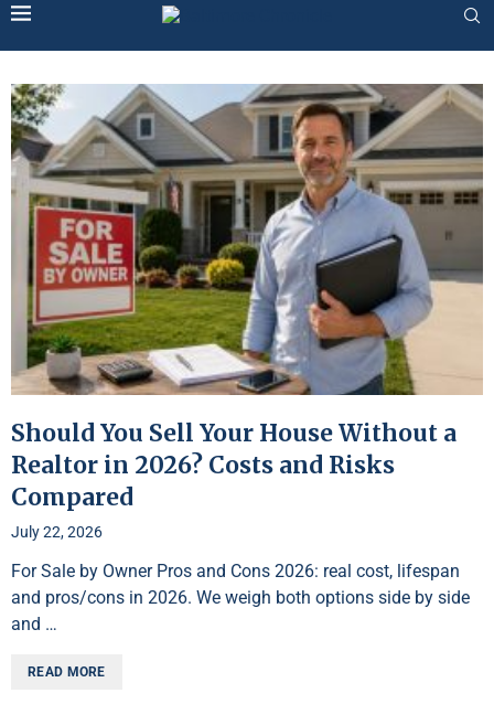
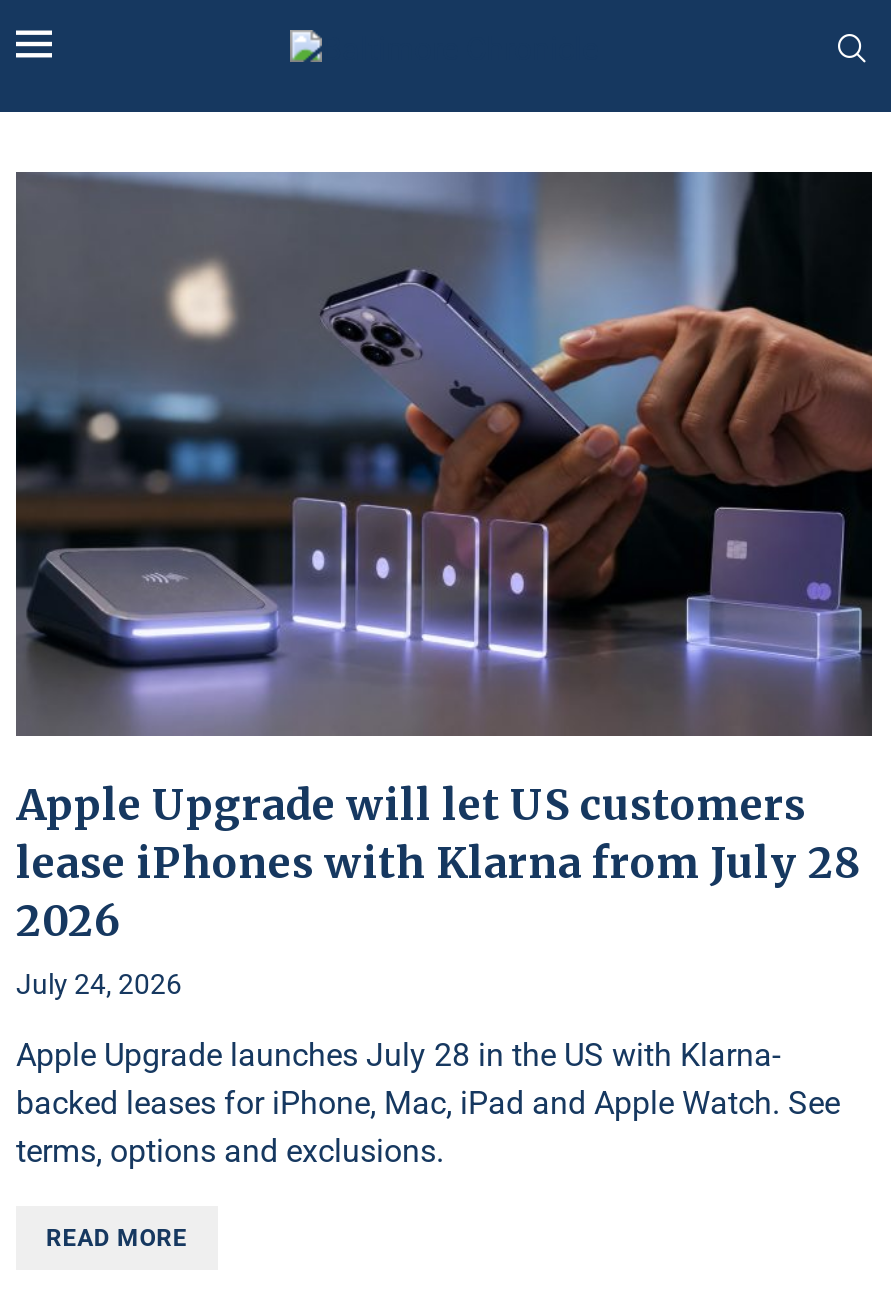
- [image]
- Should You Sell Your House Without a
- Realtor in 2026? Costs and Risks
- Compared
- July 22, 2026
+ [image]
+ Apple Upgrade will let US customers
+ lease iPhones with Klarna from July 28
+ 2026
+ July 24, 2026

- For Sale by Owner Pros and Cons 2026: real cost, lifespan
- and pros/cons in 2026. We weigh both options side by side
- and …
+ Apple Upgrade launches July 28 in the US with Klarna-
+ backed leases for iPhone, Mac, iPad and Apple Watch. See
+ terms, options and exclusions.
